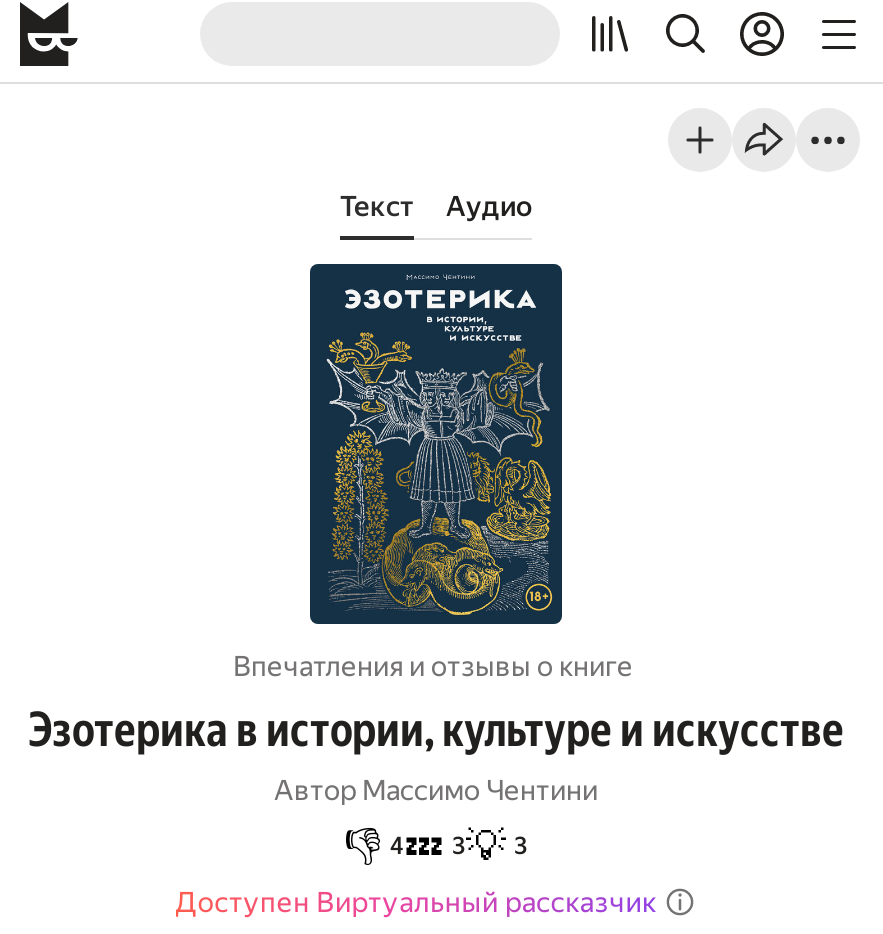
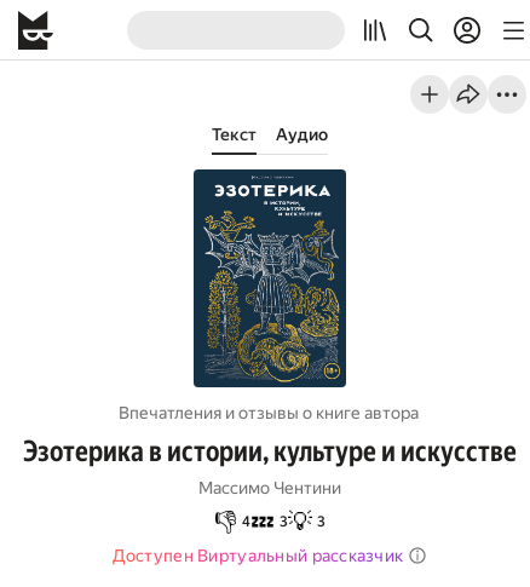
- Впечатления и отзывы о книге
+ Впечатления и отзывы о книге автора

- Автор Массимо Чентини
+ Массимо Чентини
